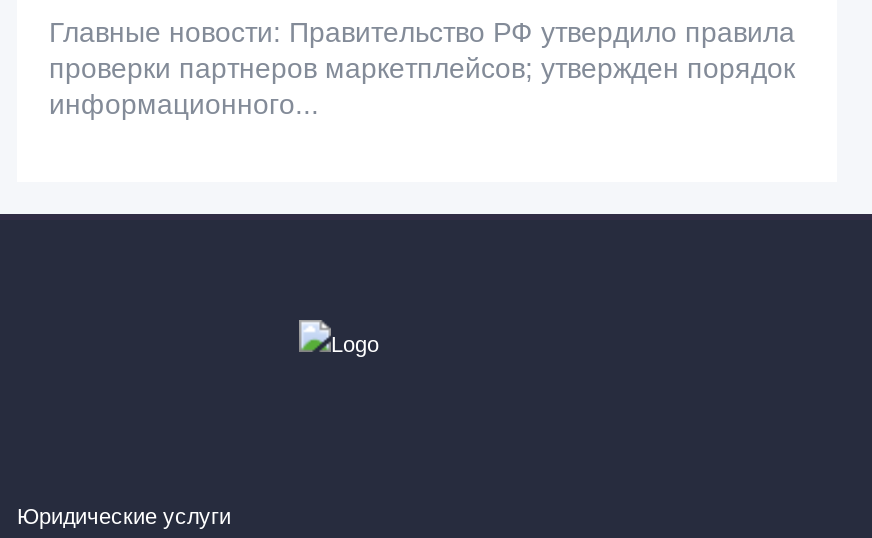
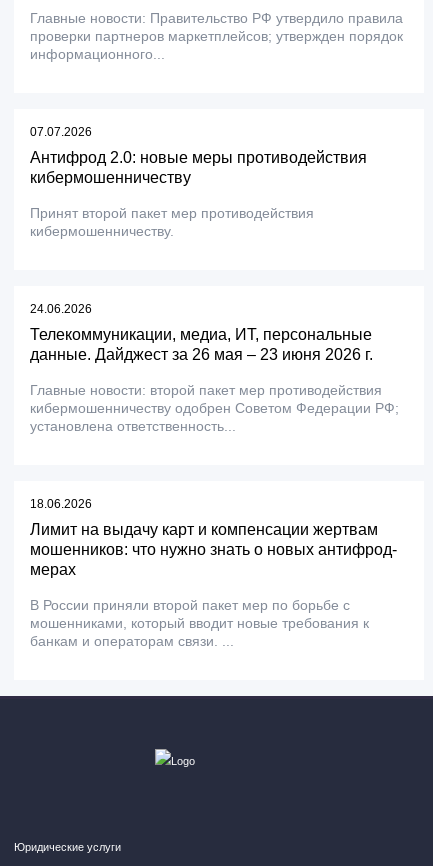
+ 07.07.2026
+ Антифрод 2.0: новые меры противодействия
+ кибермошенничеству
+ Принят второй пакет мер противодействия
+ кибермошенничеству.

+ 24.06.2026
+ Телекоммуникации, медиа, ИТ, персональные
+ данные. Дайджест за 26 мая – 23 июня 2026 г.
+ Главные новости: второй пакет мер противодействия
+ кибермошенничеству одобрен Советом Федерации РФ;
+ установлена ответственность...

+ 18.06.2026
+ Лимит на выдачу карт и компенсации жертвам
+ мошенников: что нужно знать о новых антифрод-
+ мерах
+ В России приняли второй пакет мер по борьбе с
+ мошенниками, который вводит новые требования к
+ банкам и операторам связи. ...
